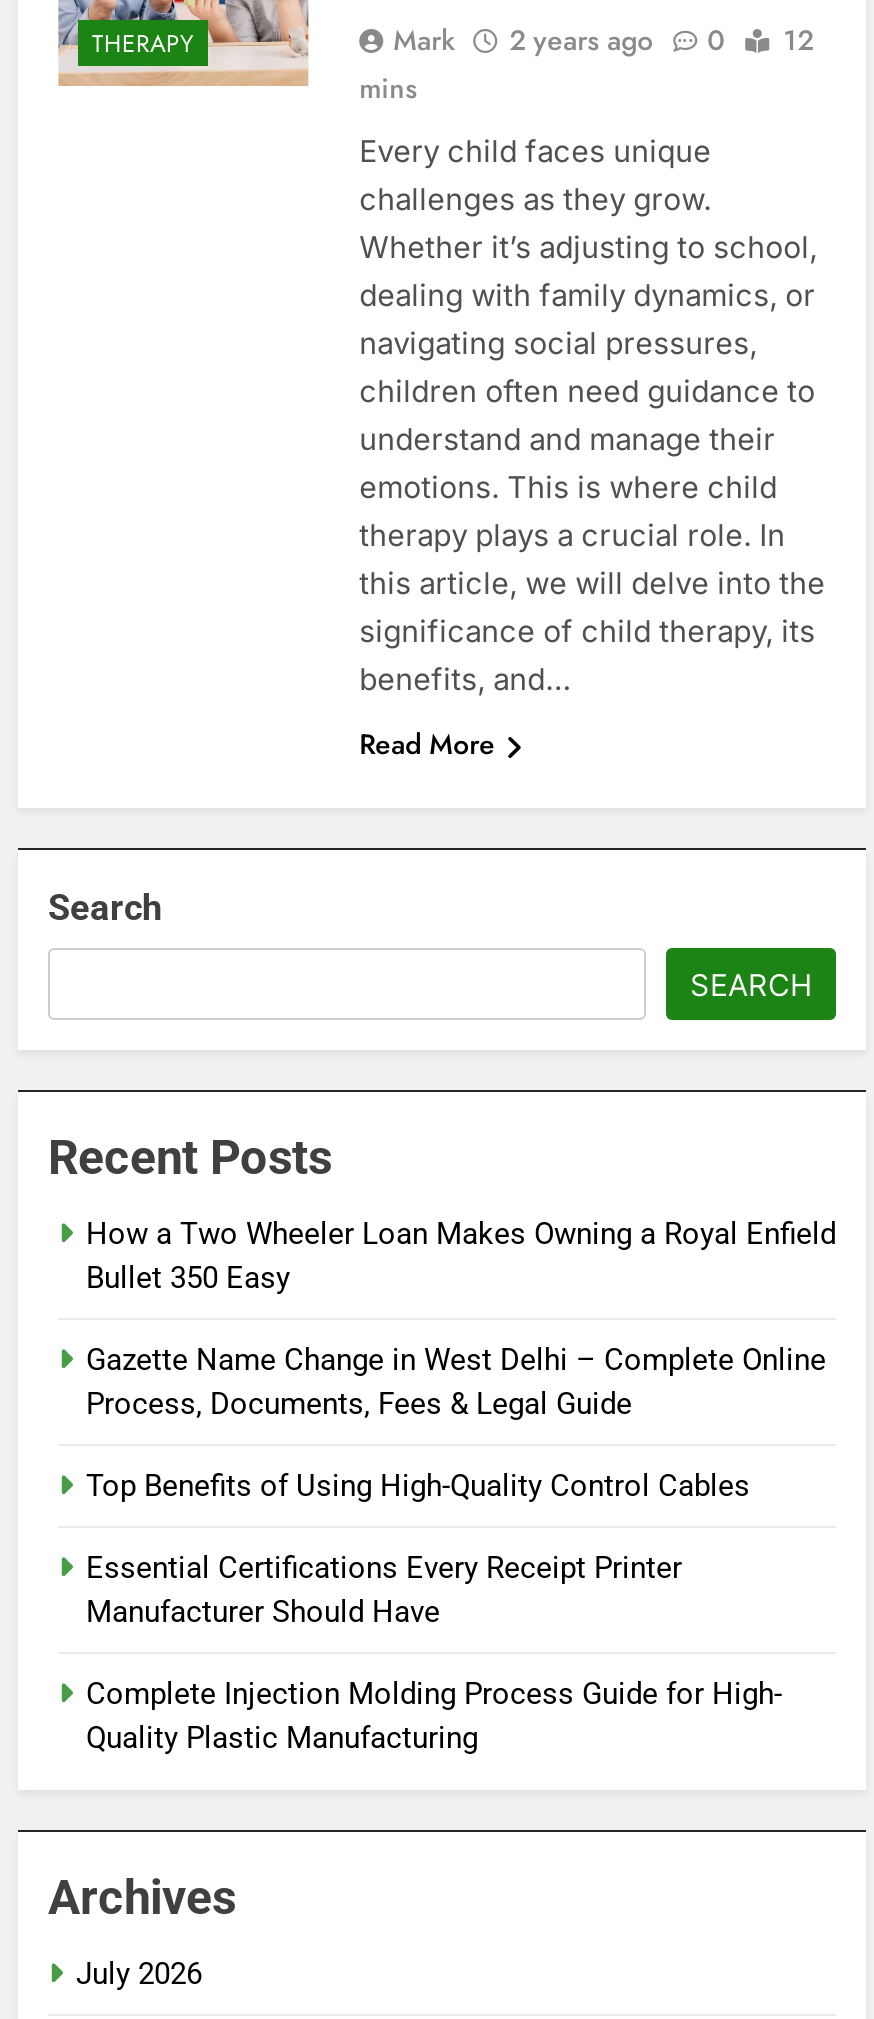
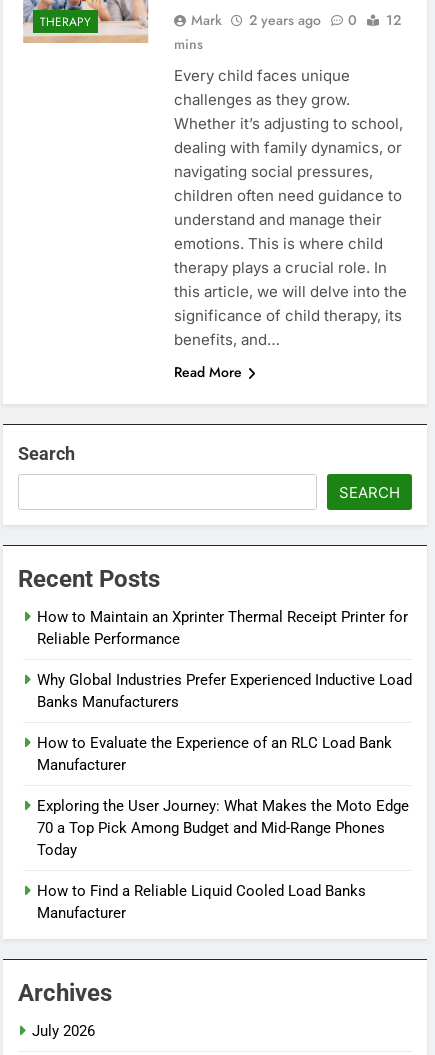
- How a Two Wheeler Loan Makes Owning a Royal Enfield
- Bullet 350 Easy
+ How to Maintain an Xprinter Thermal Receipt Printer for
+ Reliable Performance

- Gazette Name Change in West Delhi – Complete Online
- Process, Documents, Fees & Legal Guide
+ Why Global Industries Prefer Experienced Inductive Load
+ Banks Manufacturers

- Top Benefits of Using High-Quality Control Cables
+ How to Evaluate the Experience of an RLC Load Bank
+ Manufacturer

- Essential Certifications Every Receipt Printer
- Manufacturer Should Have
+ Exploring the User Journey: What Makes the Moto Edge
+ 70 a Top Pick Among Budget and Mid-Range Phones
+ Today

- Complete Injection Molding Process Guide for High-
- Quality Plastic Manufacturing
+ How to Find a Reliable Liquid Cooled Load Banks
+ Manufacturer
